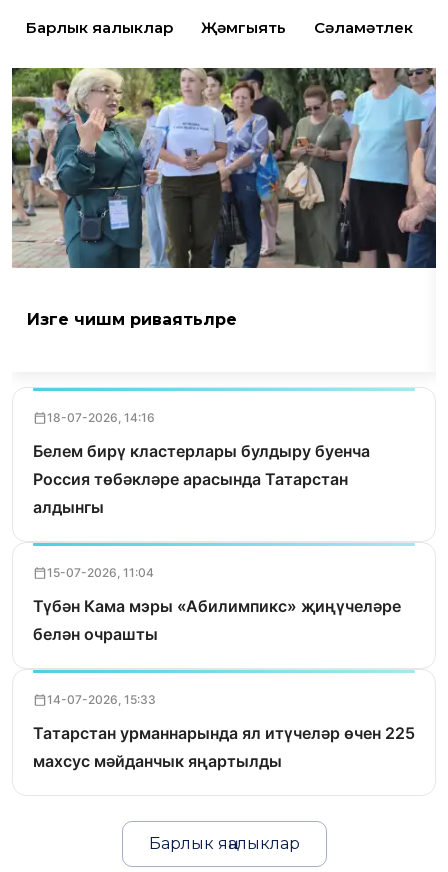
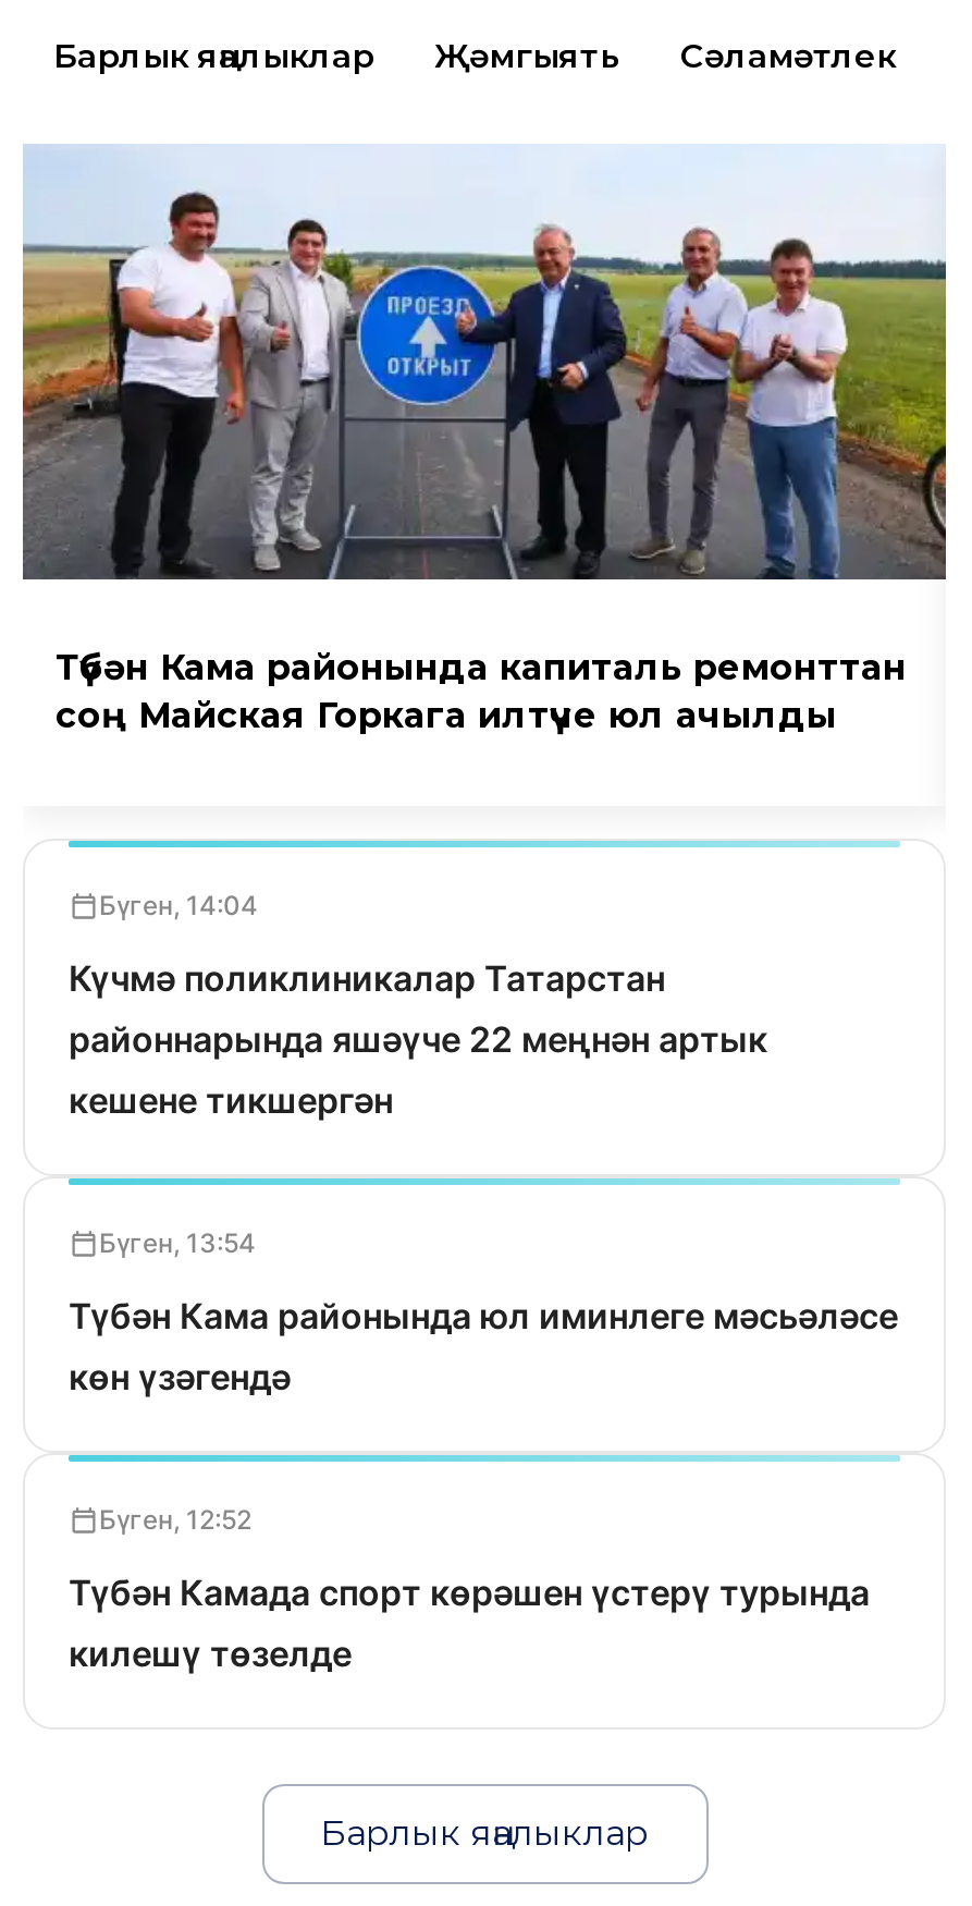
- [image]
+ [image]

- Изге чишмә риваятьләре
+ Түбән Кама районында капиталь ремонттан
+ соң Майская Горкага илтүче юл ачылды

- 18-07-2026, 14:16
+ Бүген, 14:04

- Белем бирү кластерлары булдыру буенча
- Россия төбәкләре арасында Татарстан
- алдынгы
+ Күчмә поликлиникалар Татарстан
+ районнарында яшәүче 22 меңнән артык
+ кешене тикшергән

- 15-07-2026, 11:04
+ Бүген, 13:54

- Түбән Кама мэры «Абилимпикс» җиңүчеләре
- белән очрашты
+ Түбән Кама районында юл иминлеге мәсьәләсе
+ көн үзәгендә

- 14-07-2026, 15:33
+ Бүген, 12:52

- Татарстан урманнарында ял итүчеләр өчен 225
- махсус мәйданчык яңартылды
+ Түбән Камада спорт көрәшен үстерү турында
+ килешү төзелде
